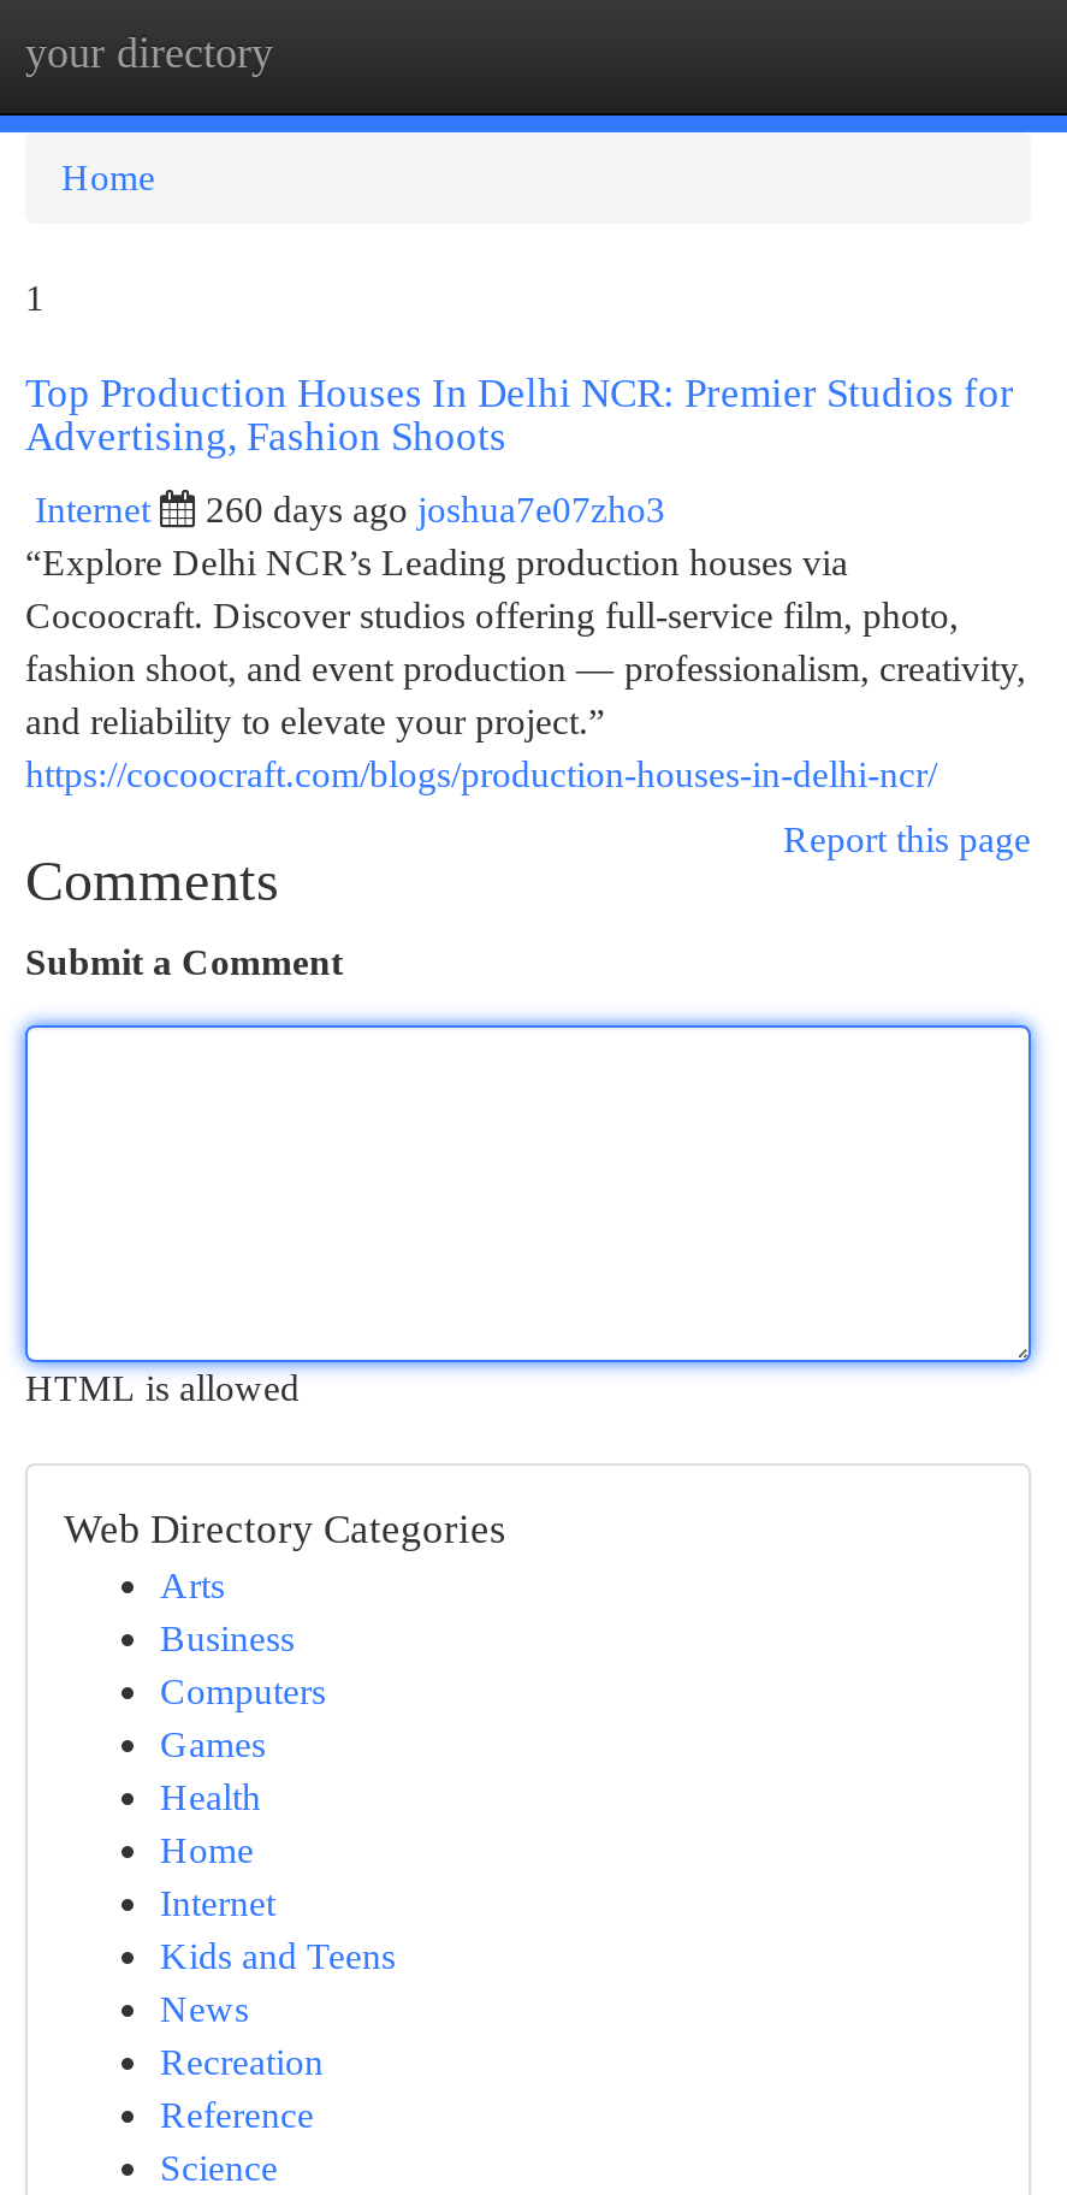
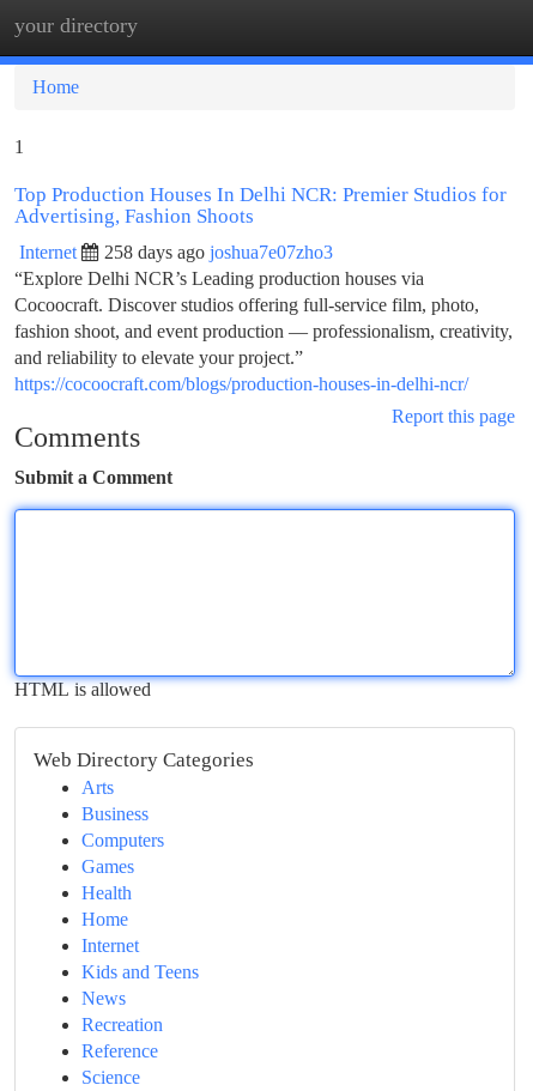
- 260 days ago joshua7e07zho3
+ 258 days ago joshua7e07zho3
